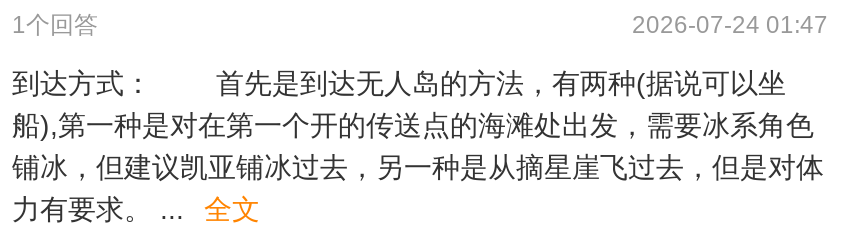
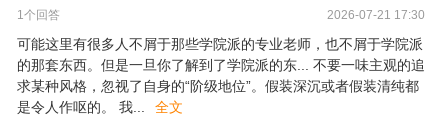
- 2026-07-24 01:47
+ 2026-07-21 17:30

- 到达方式： 首先是到达无人岛的方法，有两种(据说可以坐
- 船),第一种是对在第一个开的传送点的海滩处出发，需要冰系角色
- 铺冰，但建议凯亚铺冰过去，另一种是从摘星崖飞过去，但是对体
- 力有要求。...
+ 可能这里有很多人不屑于那些学院派的专业老师，也不屑于学院派
+ 的那套东西。但是一旦你了解到了学院派的东... 不要一味主观的追
+ 求某种风格，忽视了自身的“阶级地位”。假装深沉或者假装清纯都
+ 是令人作呕的。 我...
